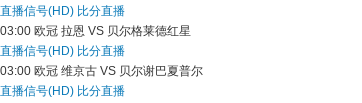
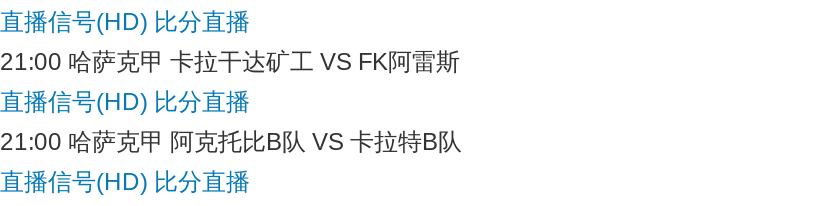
- 03:00 欧冠拉恩 VS 贝尔格莱德红星
+ 21:00 哈萨克甲卡拉干达矿工 VS FK阿雷斯

- 03:00 欧冠维京古 VS 贝尔谢巴夏普尔
+ 21:00 哈萨克甲阿克托比B队 VS 卡拉特B队
